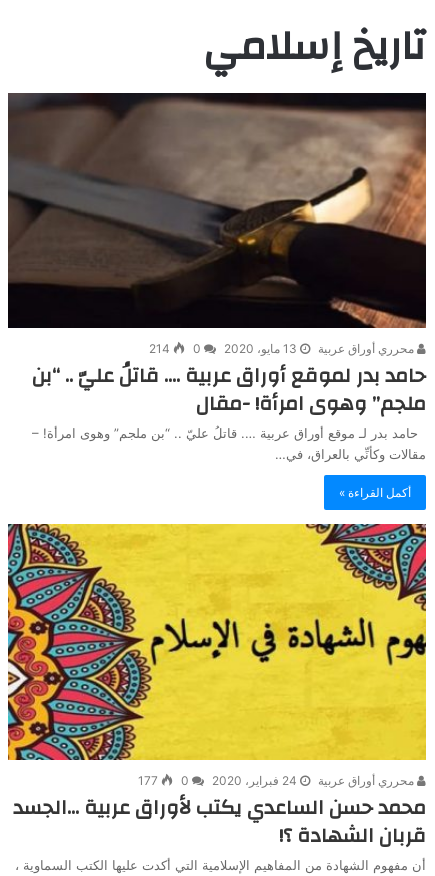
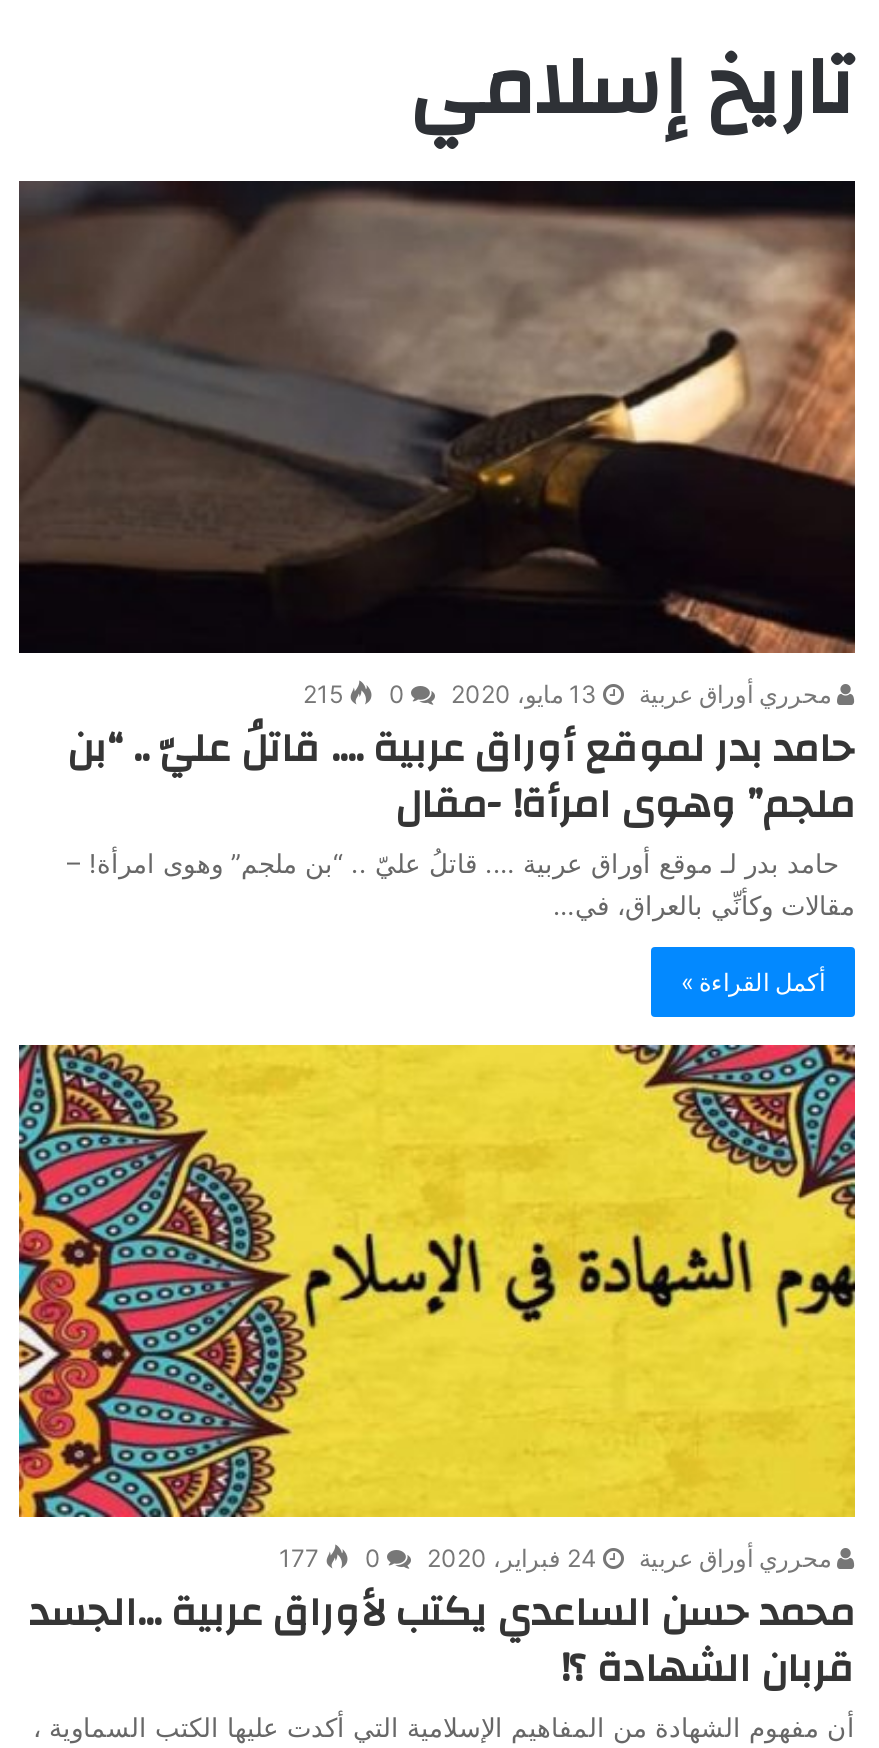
- 214 0
+ 215 0
